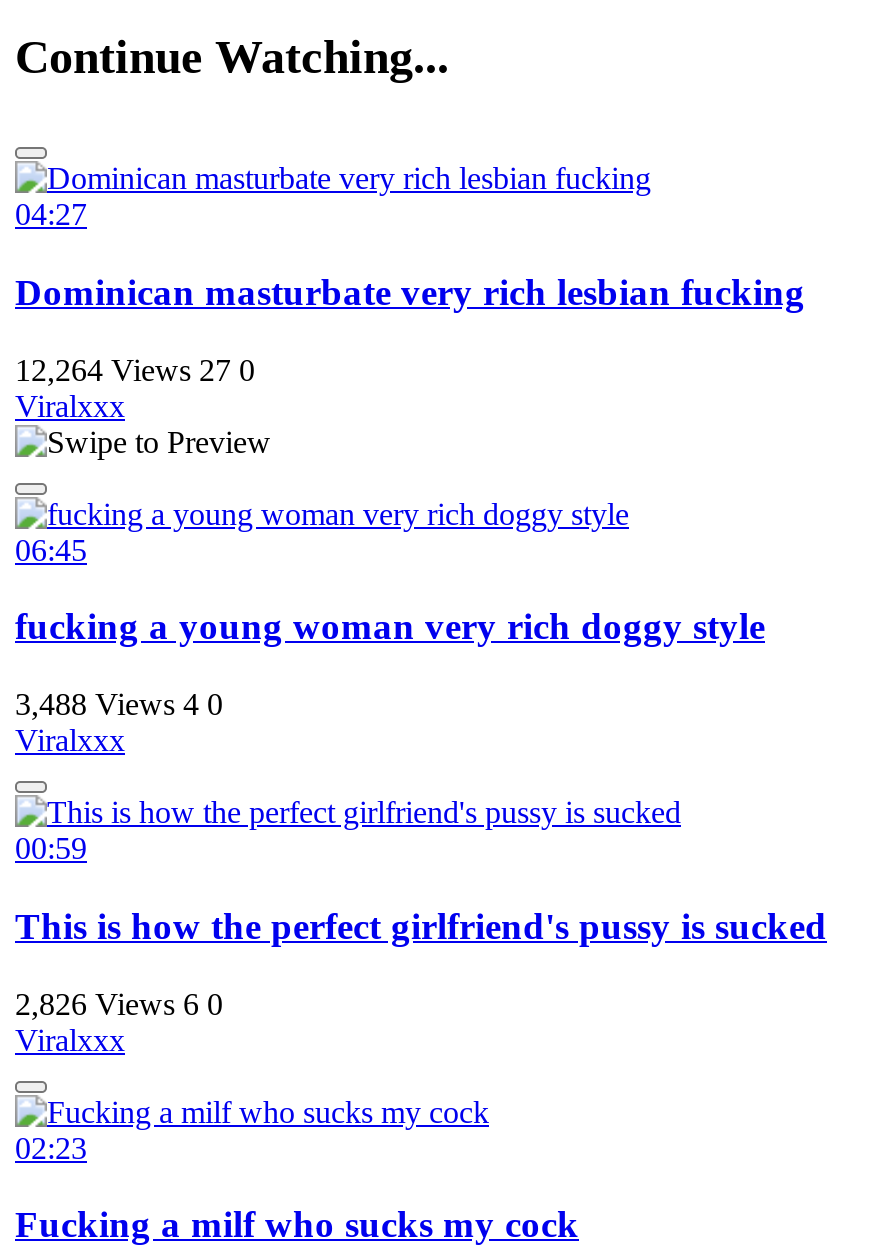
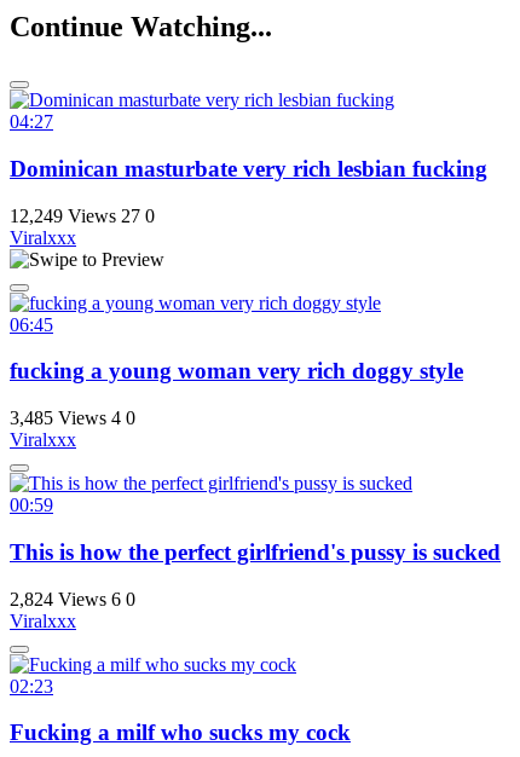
- 12,264 Views 27 0
+ 12,249 Views 27 0

- 3,488 Views 4 0
+ 3,485 Views 4 0

- 2,826 Views 6 0
+ 2,824 Views 6 0
